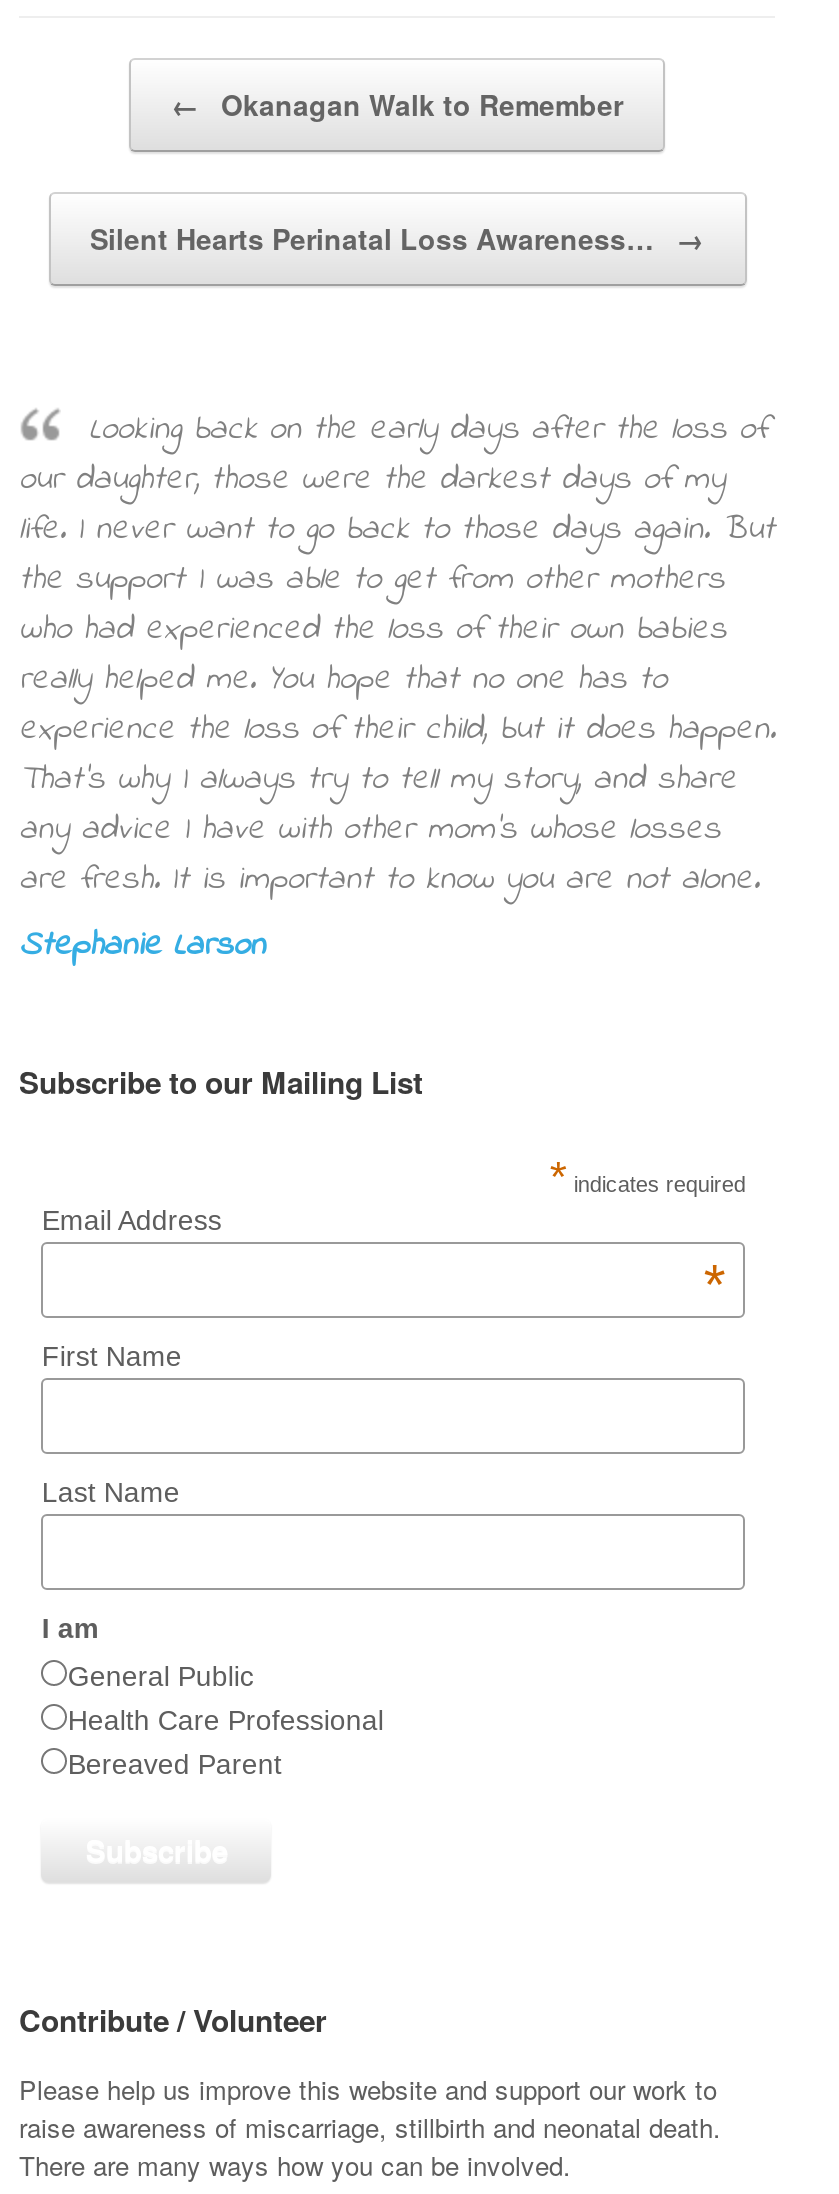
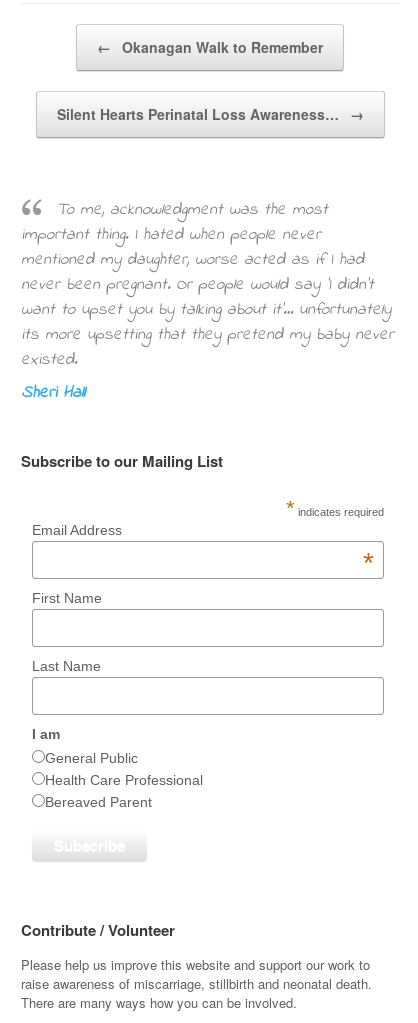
- Looking back on the early days after the loss of
- our daughter, those were the darkest days of my
- life. I never want to go back to those days again. But
- the support I was able to get from other mothers
- who had experienced the loss of their own babies
- really helped me. You hope that no one has to
- experience the loss of their child, but it does happen.
- That’s why I always try to tell my story, and share
- any advice I have with other mom’s whose losses
- are fresh. It is important to know you are not alone.
- Stephanie Larson
+ To me, acknowledgment was the most
+ important thing. I hated when people never
+ mentioned my daughter, worse acted as if I had
+ never been pregnant. Or people would say ‘I didn’t
+ want to upset you by talking about it’… unfortunately
+ its more upsetting that they pretend my baby never
+ existed.
+ Sheri Hall
